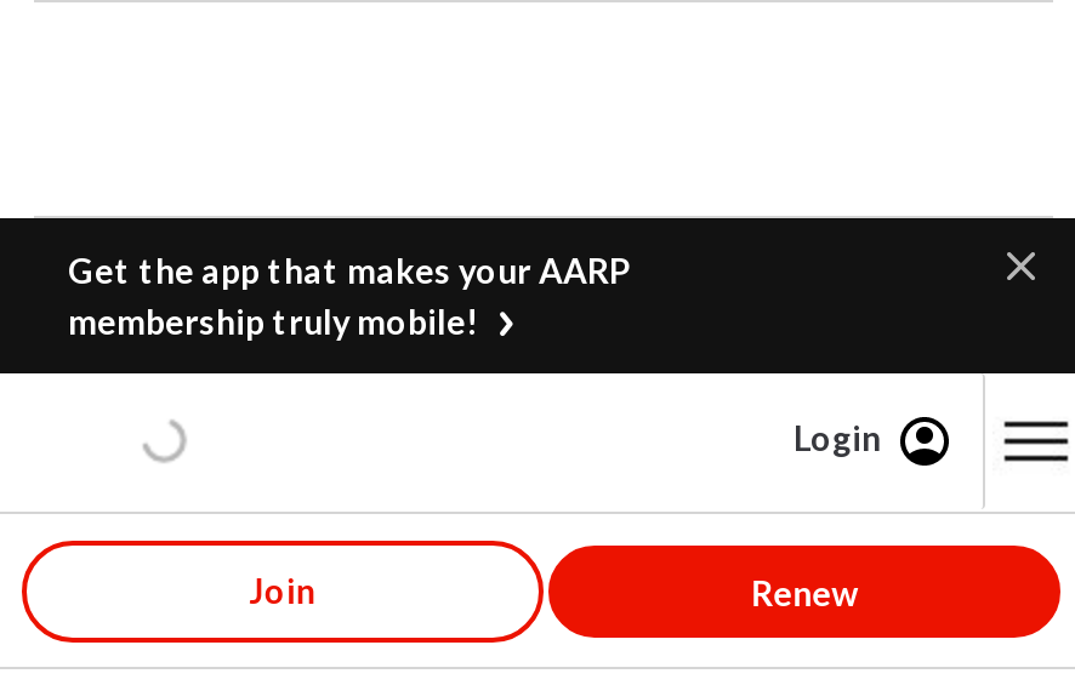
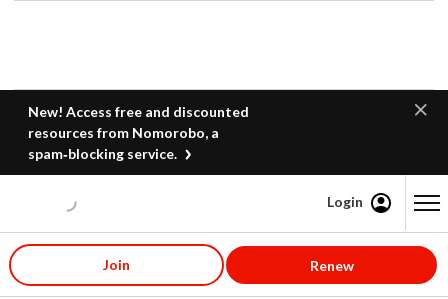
- Get the app that makes your AARP
- membership truly mobile!
+ New! Access free and discounted
+ resources from Nomorobo, a
+ spam‑blocking service.
